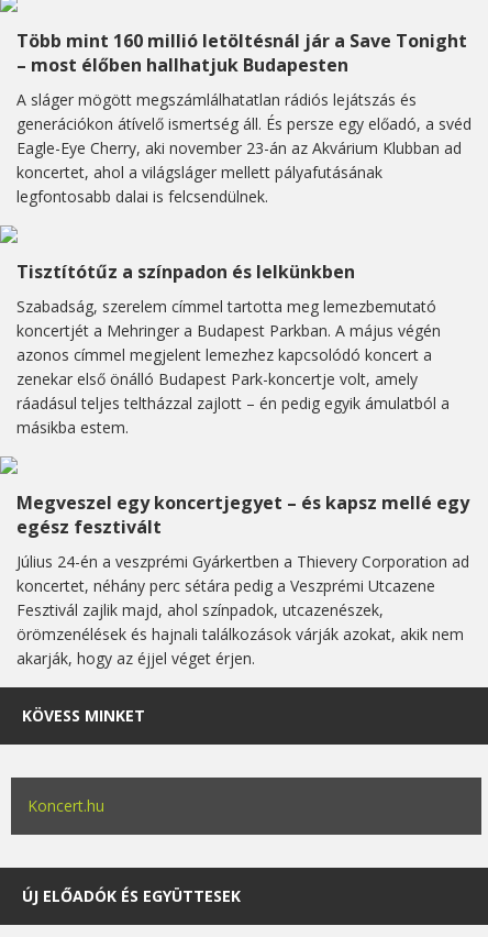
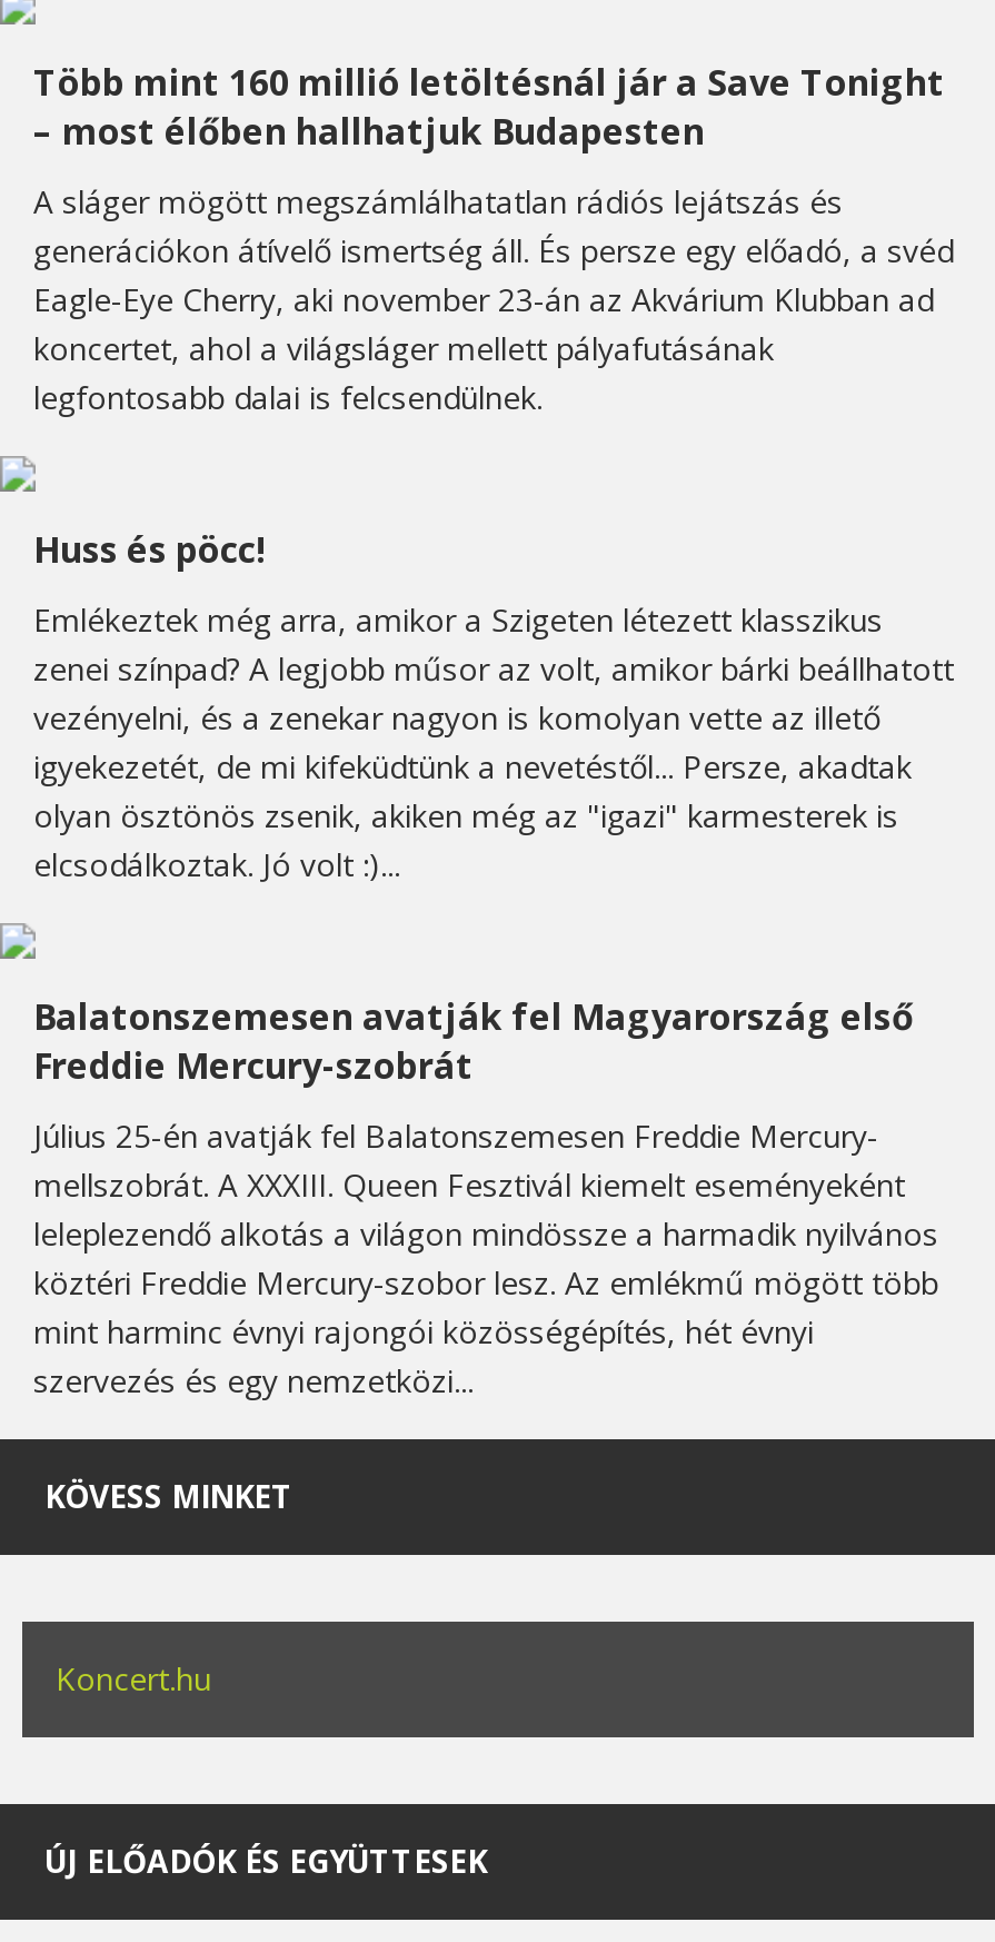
- Tisztítótűz a színpadon és lelkünkben
+ Huss és pöcc!

- Szabadság, szerelem címmel tartotta meg lemezbemutató
- koncertjét a Mehringer a Budapest Parkban. A május végén
- azonos címmel megjelent lemezhez kapcsolódó koncert a
- zenekar első önálló Budapest Park-koncertje volt, amely
- ráadásul teljes teltházzal zajlott – én pedig egyik ámulatból a
- másikba estem.
+ Emlékeztek még arra, amikor a Szigeten létezett klasszikus
+ zenei színpad? A legjobb műsor az volt, amikor bárki beállhatott
+ vezényelni, és a zenekar nagyon is komolyan vette az illető
+ igyekezetét, de mi kifeküdtünk a nevetéstől... Persze, akadtak
+ olyan ösztönös zsenik, akiken még az "igazi" karmesterek is
+ elcsodálkoztak. Jó volt :)...

- Megveszel egy koncertjegyet – és kapsz mellé egy
- egész fesztivált
+ Balatonszemesen avatják fel Magyarország első
+ Freddie Mercury-szobrát

- Július 24-én a veszprémi Gyárkertben a Thievery Corporation ad
- koncertet, néhány perc sétára pedig a Veszprémi Utcazene
- Fesztivál zajlik majd, ahol színpadok, utcazenészek,
- örömzenélések és hajnali találkozások várják azokat, akik nem
- akarják, hogy az éjjel véget érjen.
+ Július 25-én avatják fel Balatonszemesen Freddie Mercury-
+ mellszobrát. A XXXIII. Queen Fesztivál kiemelt eseményeként
+ leleplezendő alkotás a világon mindössze a harmadik nyilvános
+ köztéri Freddie Mercury-szobor lesz. Az emlékmű mögött több
+ mint harminc évnyi rajongói közösségépítés, hét évnyi
+ szervezés és egy nemzetközi...
